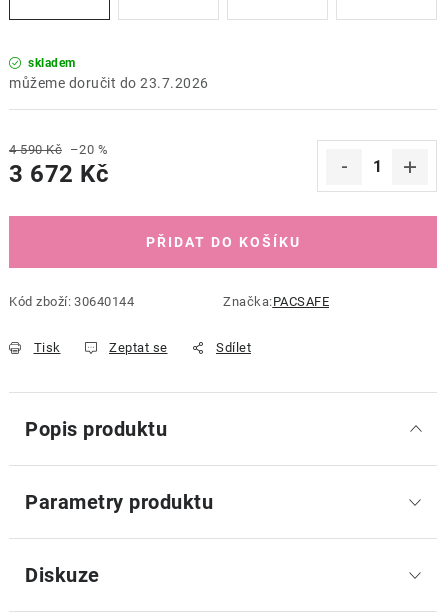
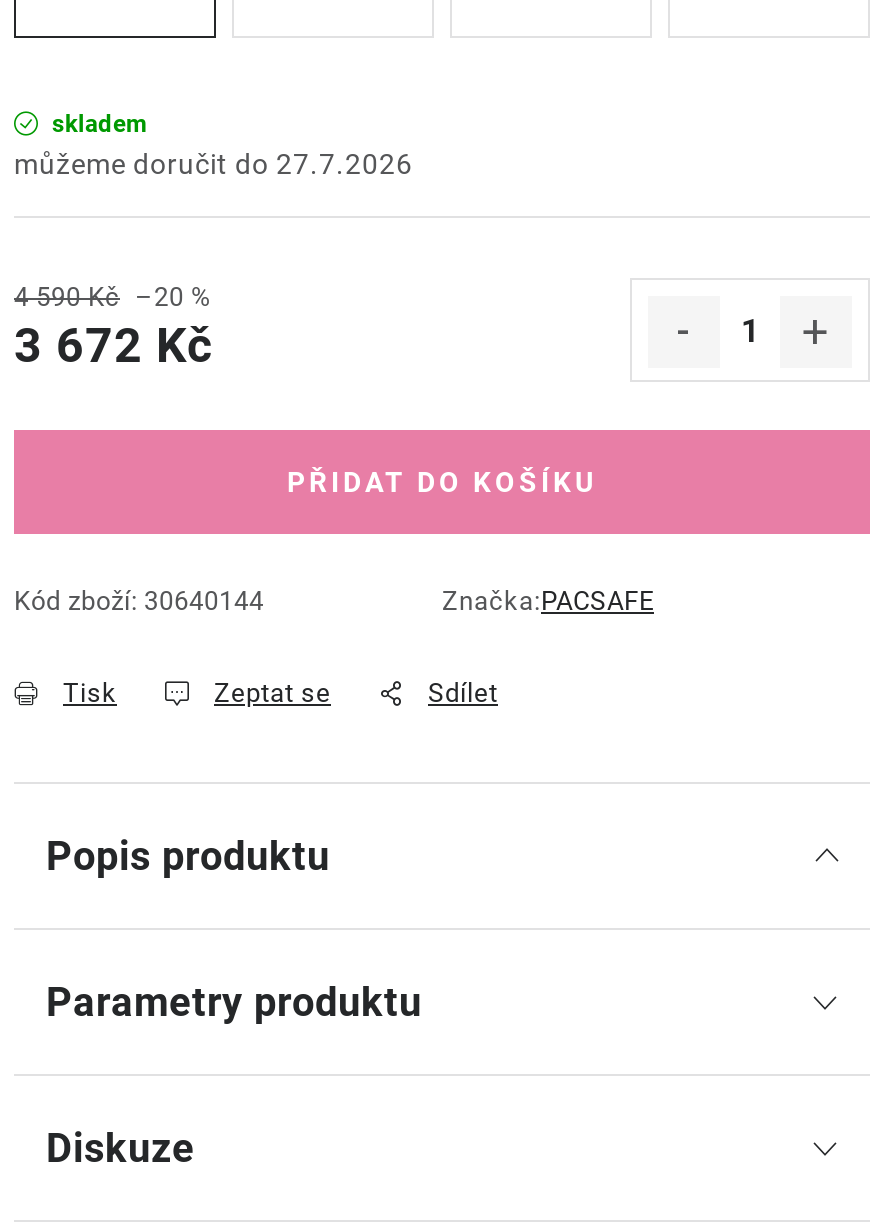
- 23.7.2026
+ 27.7.2026
